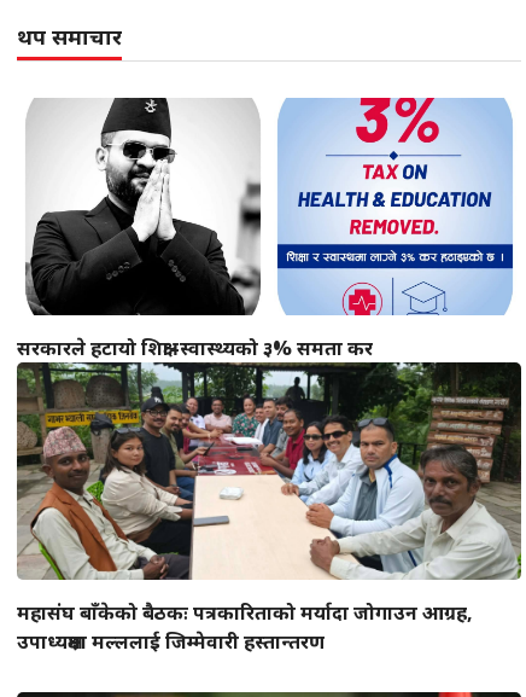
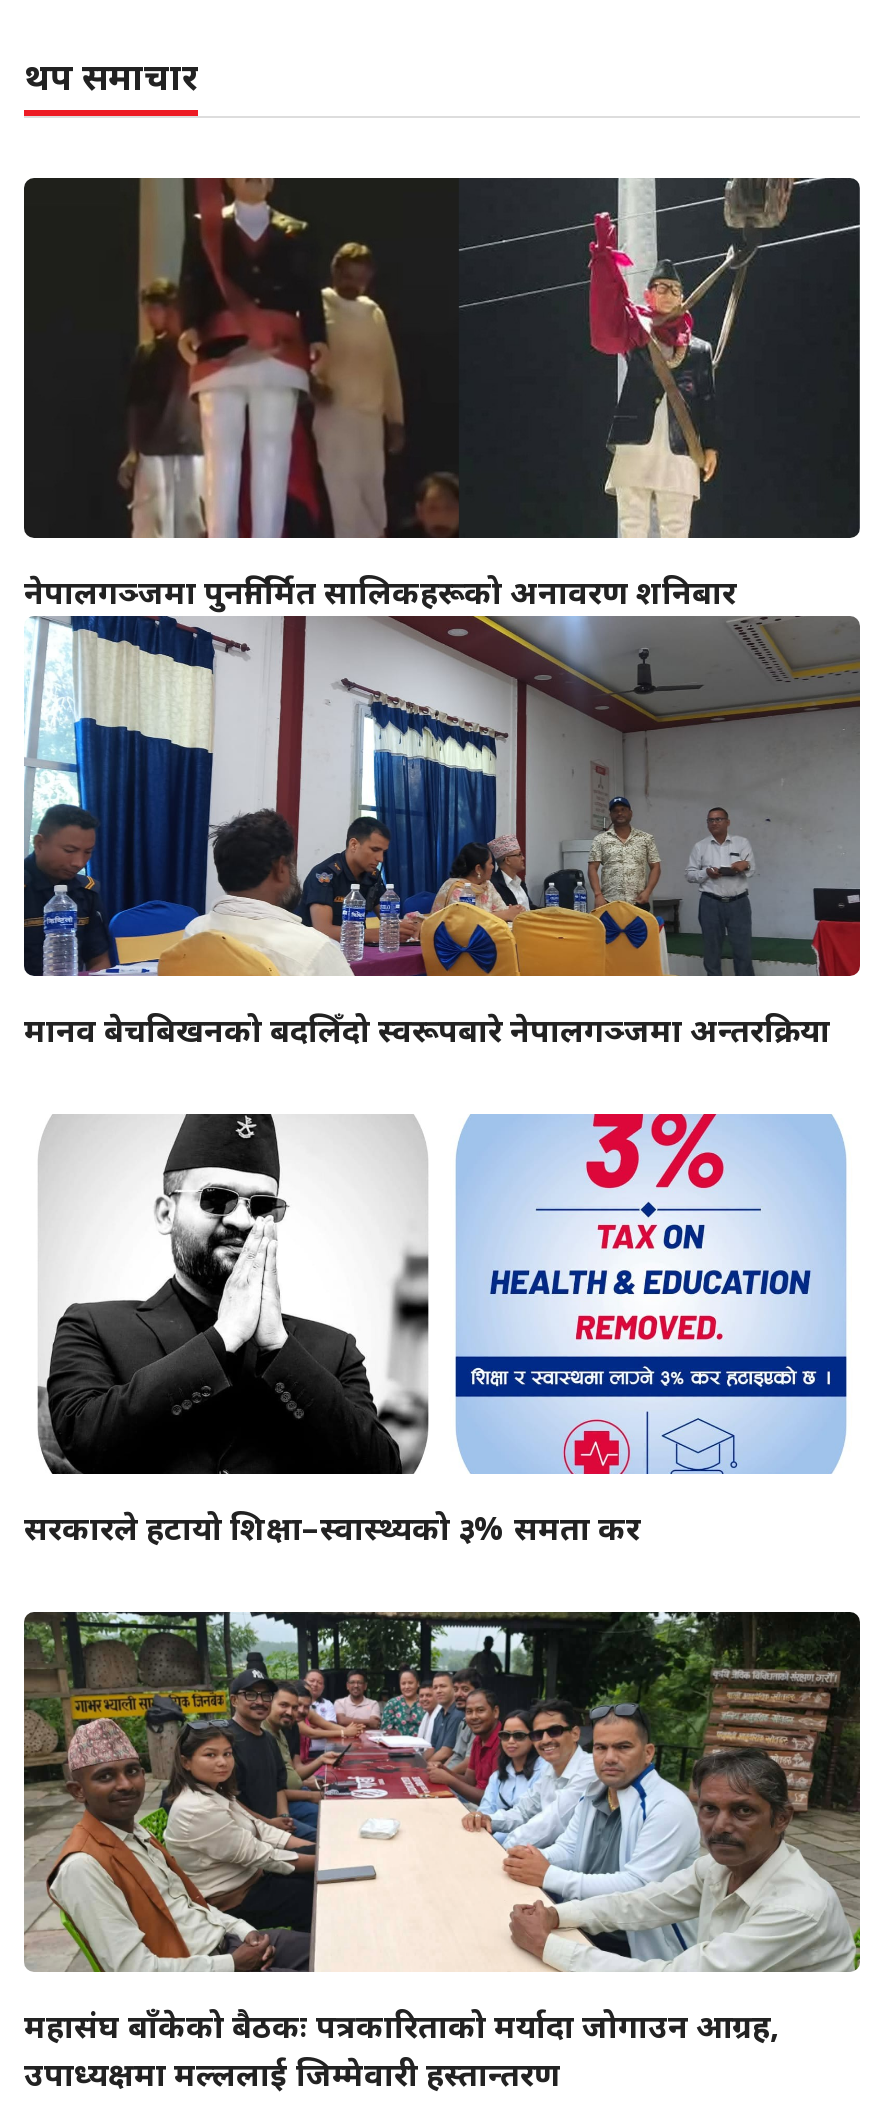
+ [image]
+ नेपालगञ्जमा पुनर्निर्मित सालिकहरूको अनावरण शनिबार

+ [image]
+ मानव बेचबिखनको बदलिँदो स्वरूपबारे नेपालगञ्जमा अन्तरक्रिया
